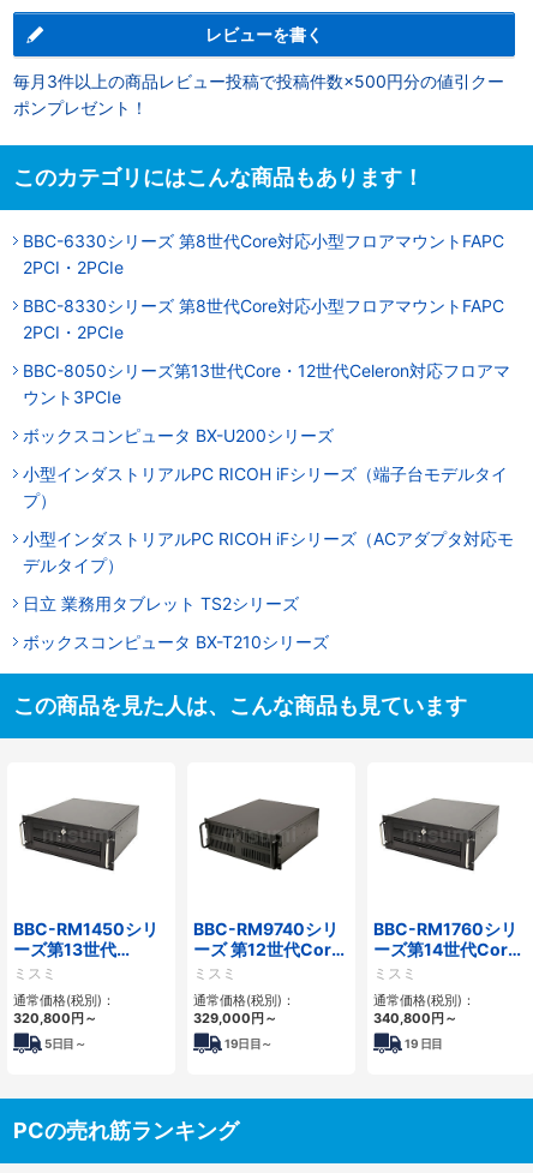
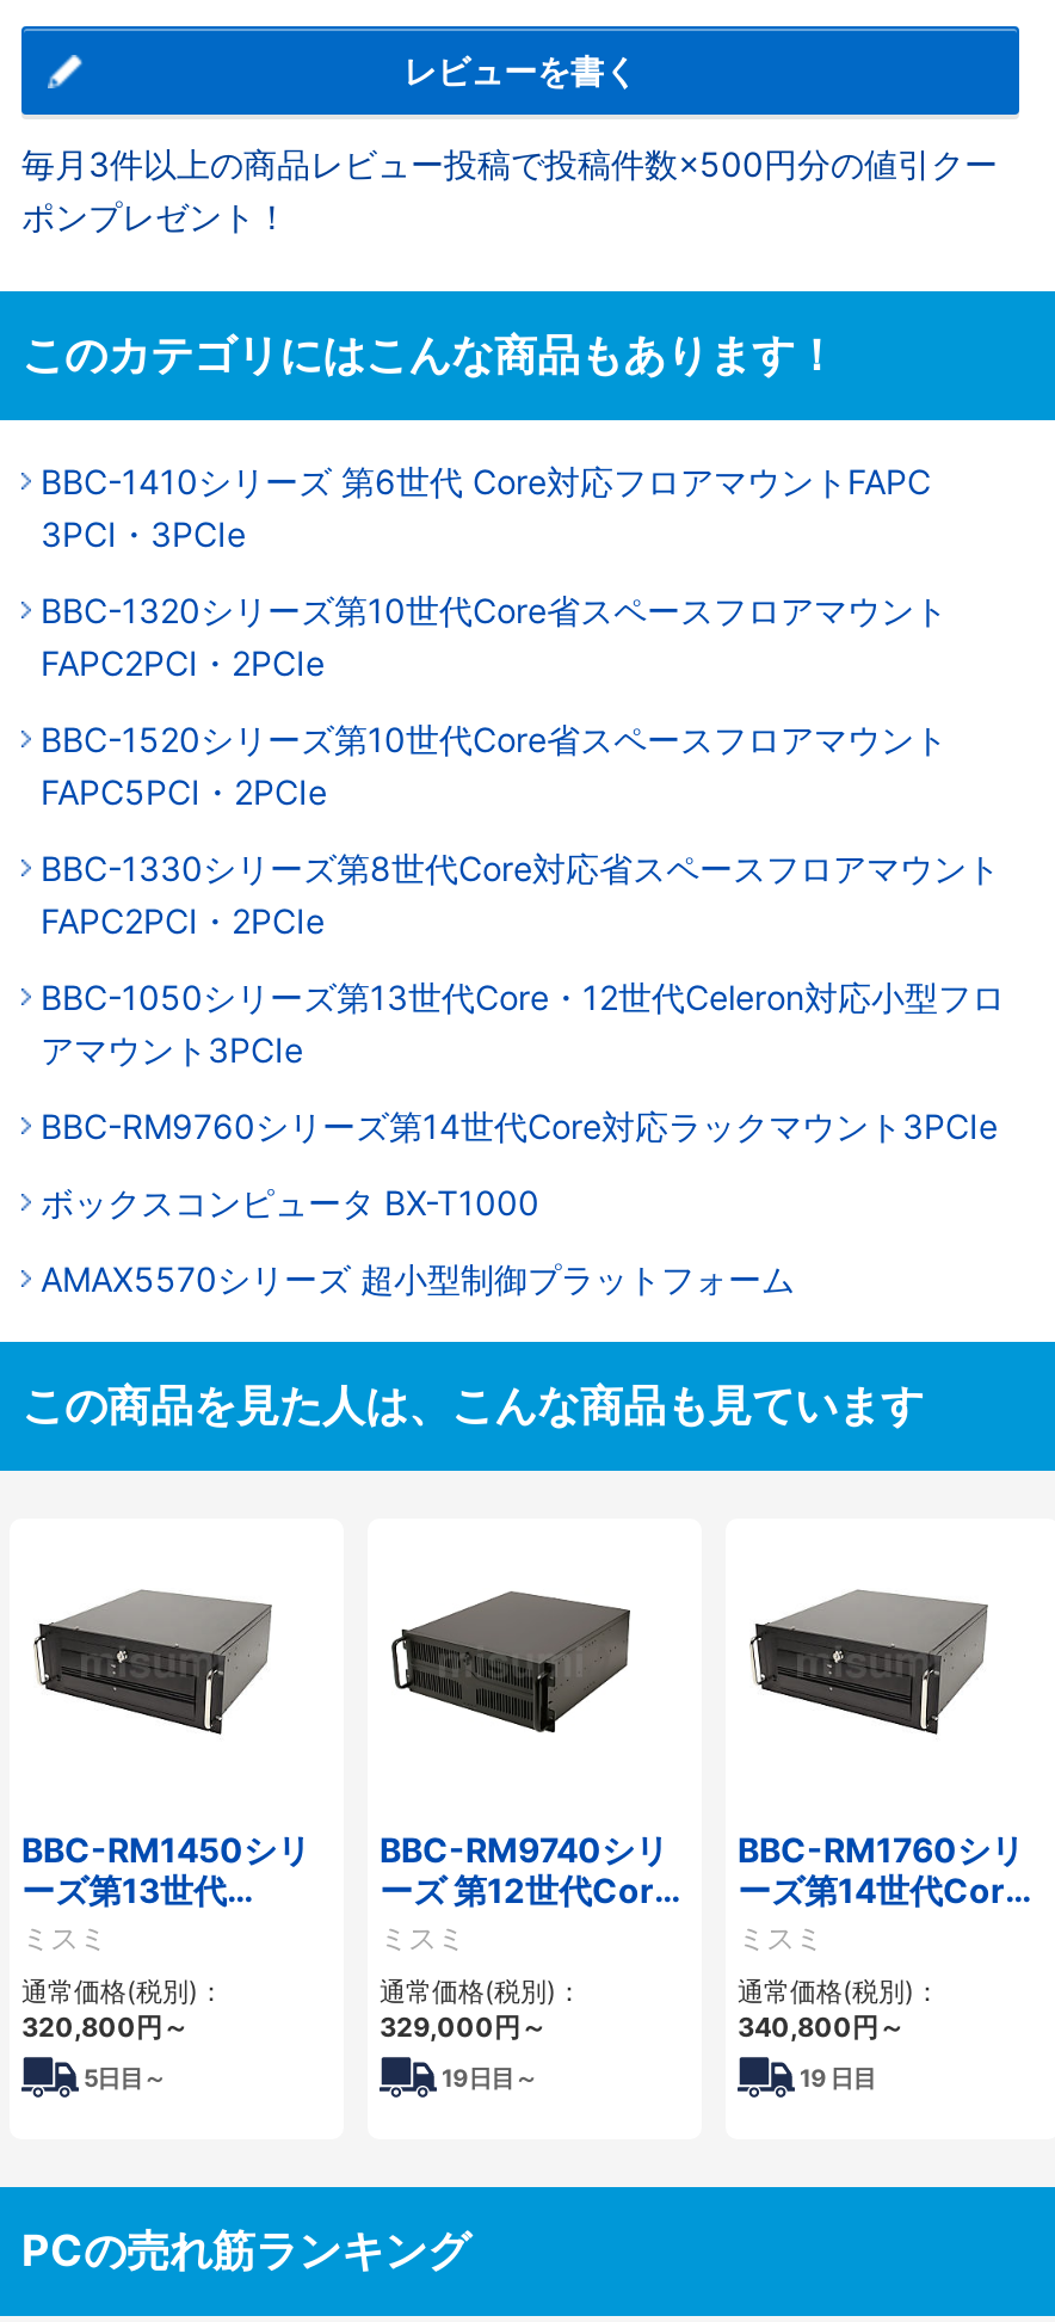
- BBC-6330シリーズ 第8世代Core対応小型フロアマウントFAPC
- 2PCI・2PCIe
+ BBC-1410シリーズ 第6世代 Core対応フロアマウントFAPC
+ 3PCI・3PCIe

- BBC-8330シリーズ 第8世代Core対応小型フロアマウントFAPC
- 2PCI・2PCIe
+ BBC-1320シリーズ第10世代Core省スペースフロアマウント
+ FAPC2PCI・2PCIe

- BBC-8050シリーズ第13世代Core・12世代Celeron対応フロアマ
- ウント3PCIe
+ BBC-1520シリーズ第10世代Core省スペースフロアマウント
+ FAPC5PCI・2PCIe

- ボックスコンピュータ BX-U200シリーズ
+ BBC-1330シリーズ第8世代Core対応省スペースフロアマウント
+ FAPC2PCI・2PCIe

- 小型インダストリアルPC RICOH iFシリーズ（端子台モデルタイ
- プ）
+ BBC-1050シリーズ第13世代Core・12世代Celeron対応小型フロ
+ アマウント3PCIe

- 小型インダストリアルPC RICOH iFシリーズ（ACアダプタ対応モ
- デルタイプ）
+ BBC-RM9760シリーズ第14世代Core対応ラックマウント3PCIe

- 日立 業務用タブレット TS2シリーズ
+ ボックスコンピュータ BX-T1000

- ボックスコンピュータ BX-T210シリーズ
+ AMAX5570シリーズ 超小型制御プラットフォーム
